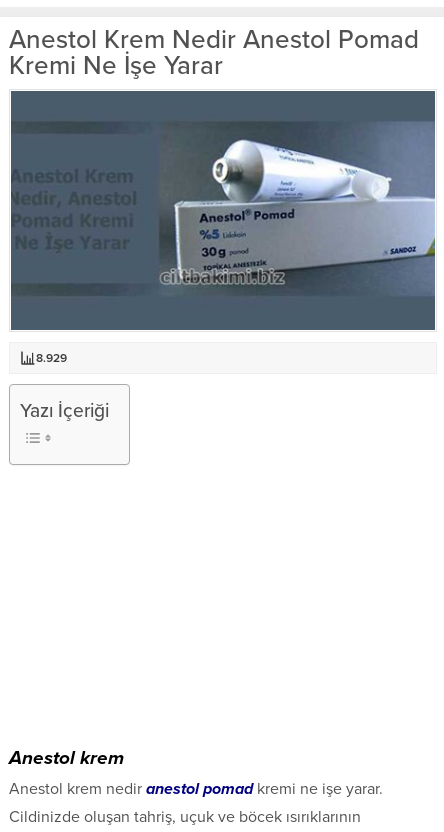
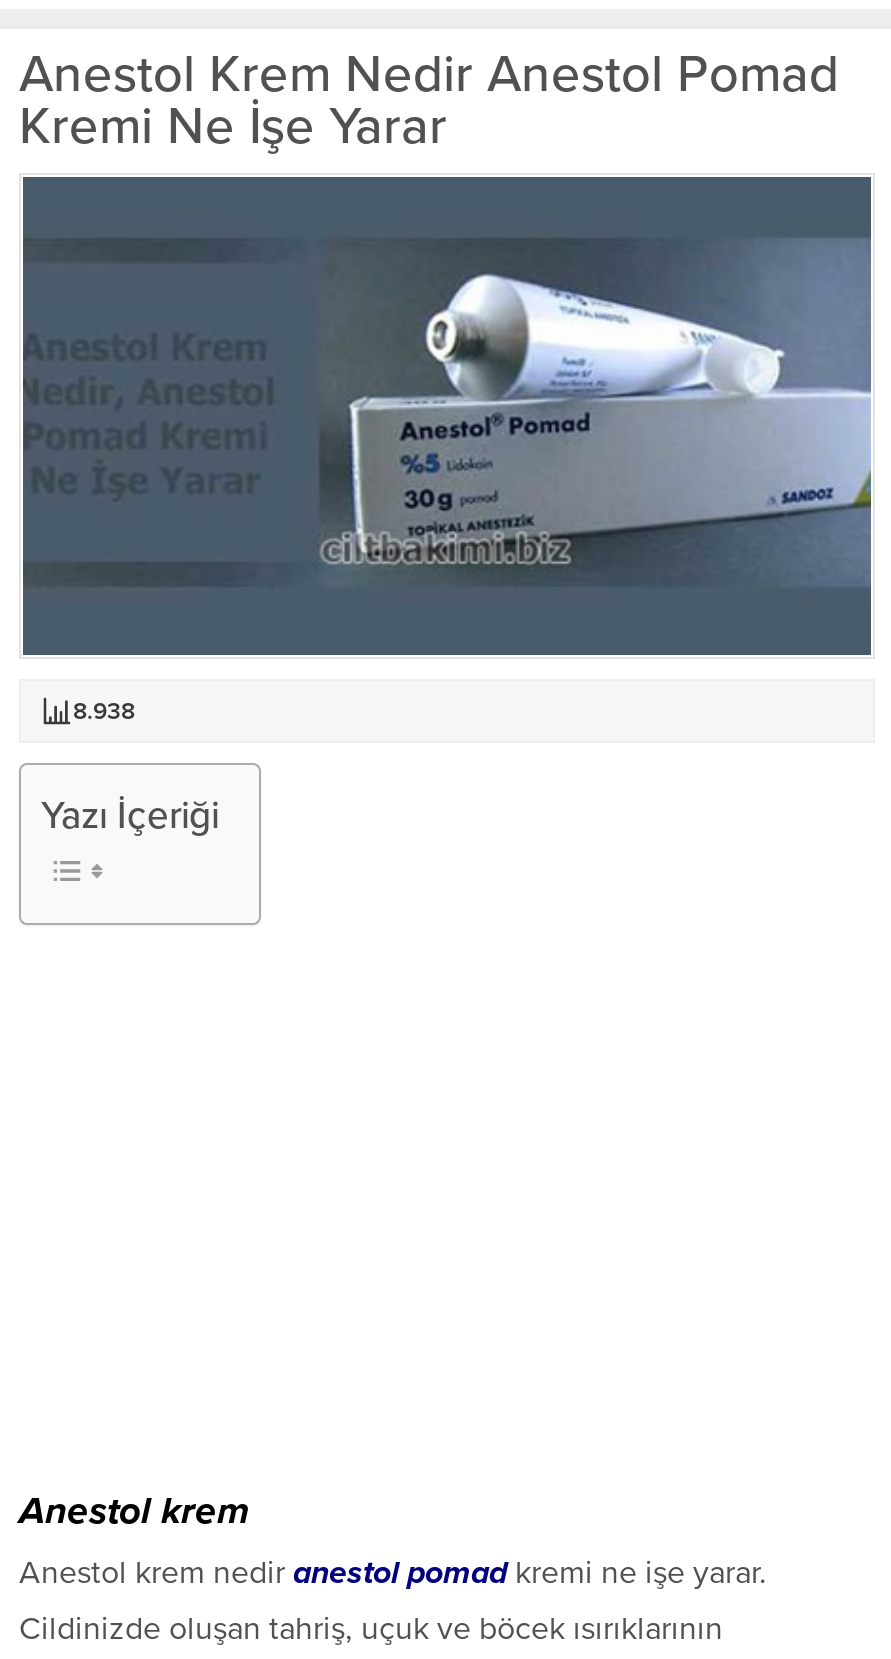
- 8.929
+ 8.938
